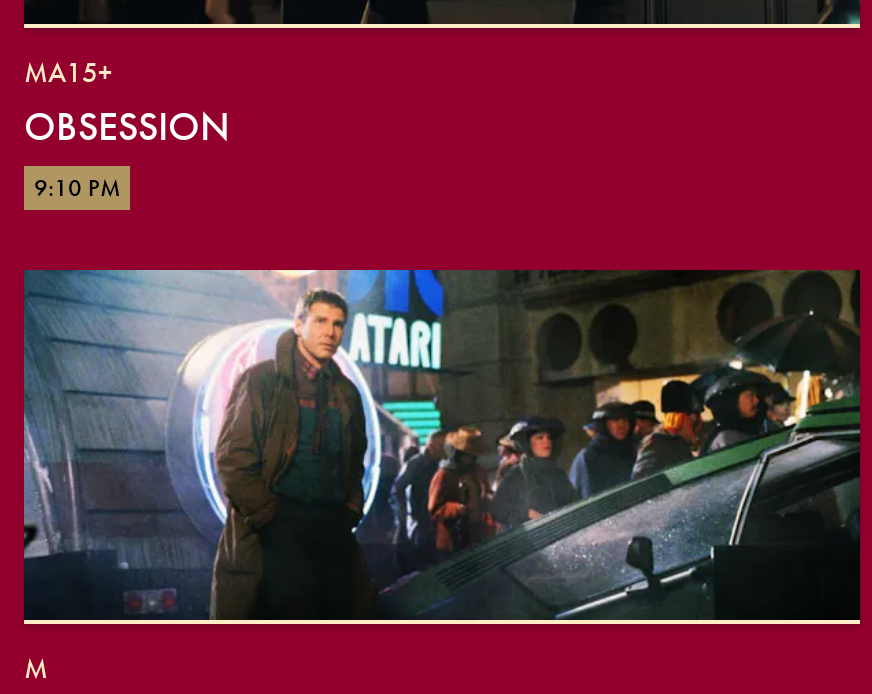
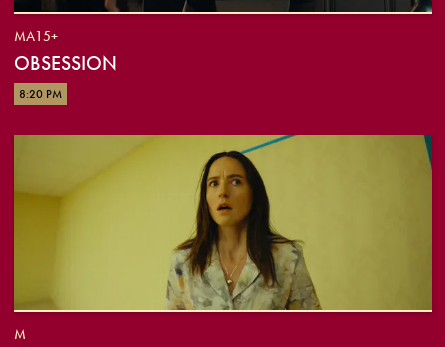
- 9:10 PM
+ 8:20 PM

- [image]
+ [image]
